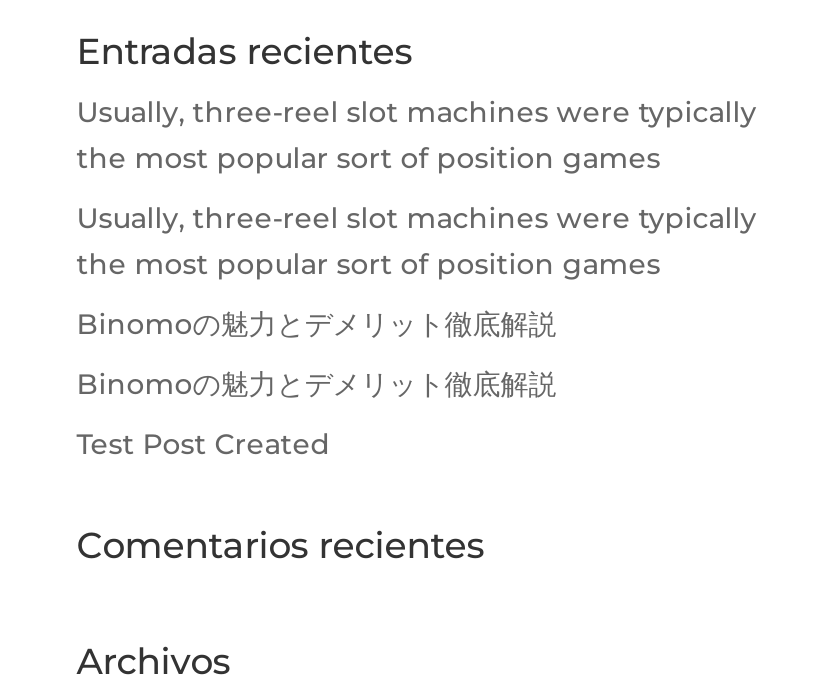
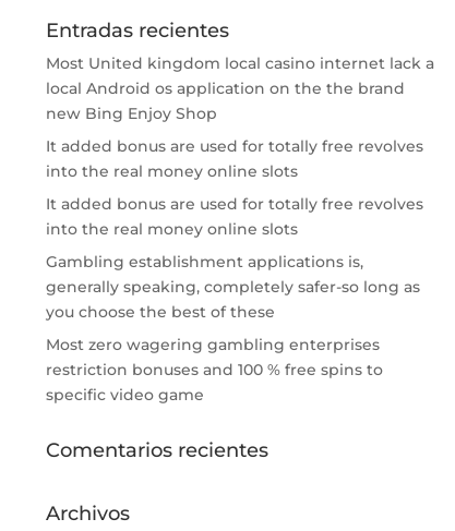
- Usually, three-reel slot machines were typically
- the most popular sort of position games
+ Most United kingdom local casino internet lack a
+ local Android os application on the the brand
+ new Bing Enjoy Shop

- Usually, three-reel slot machines were typically
- the most popular sort of position games
+ It added bonus are used for totally free revolves
+ into the real money online slots

- Binomoの魅力とデメリット徹底解説
+ It added bonus are used for totally free revolves
+ into the real money online slots

- Binomoの魅力とデメリット徹底解説
+ Gambling establishment applications is,
+ generally speaking, completely safer-so long as
+ you choose the best of these

- Test Post Created
+ Most zero wagering gambling enterprises
+ restriction bonuses and 100 % free spins to
+ specific video game
